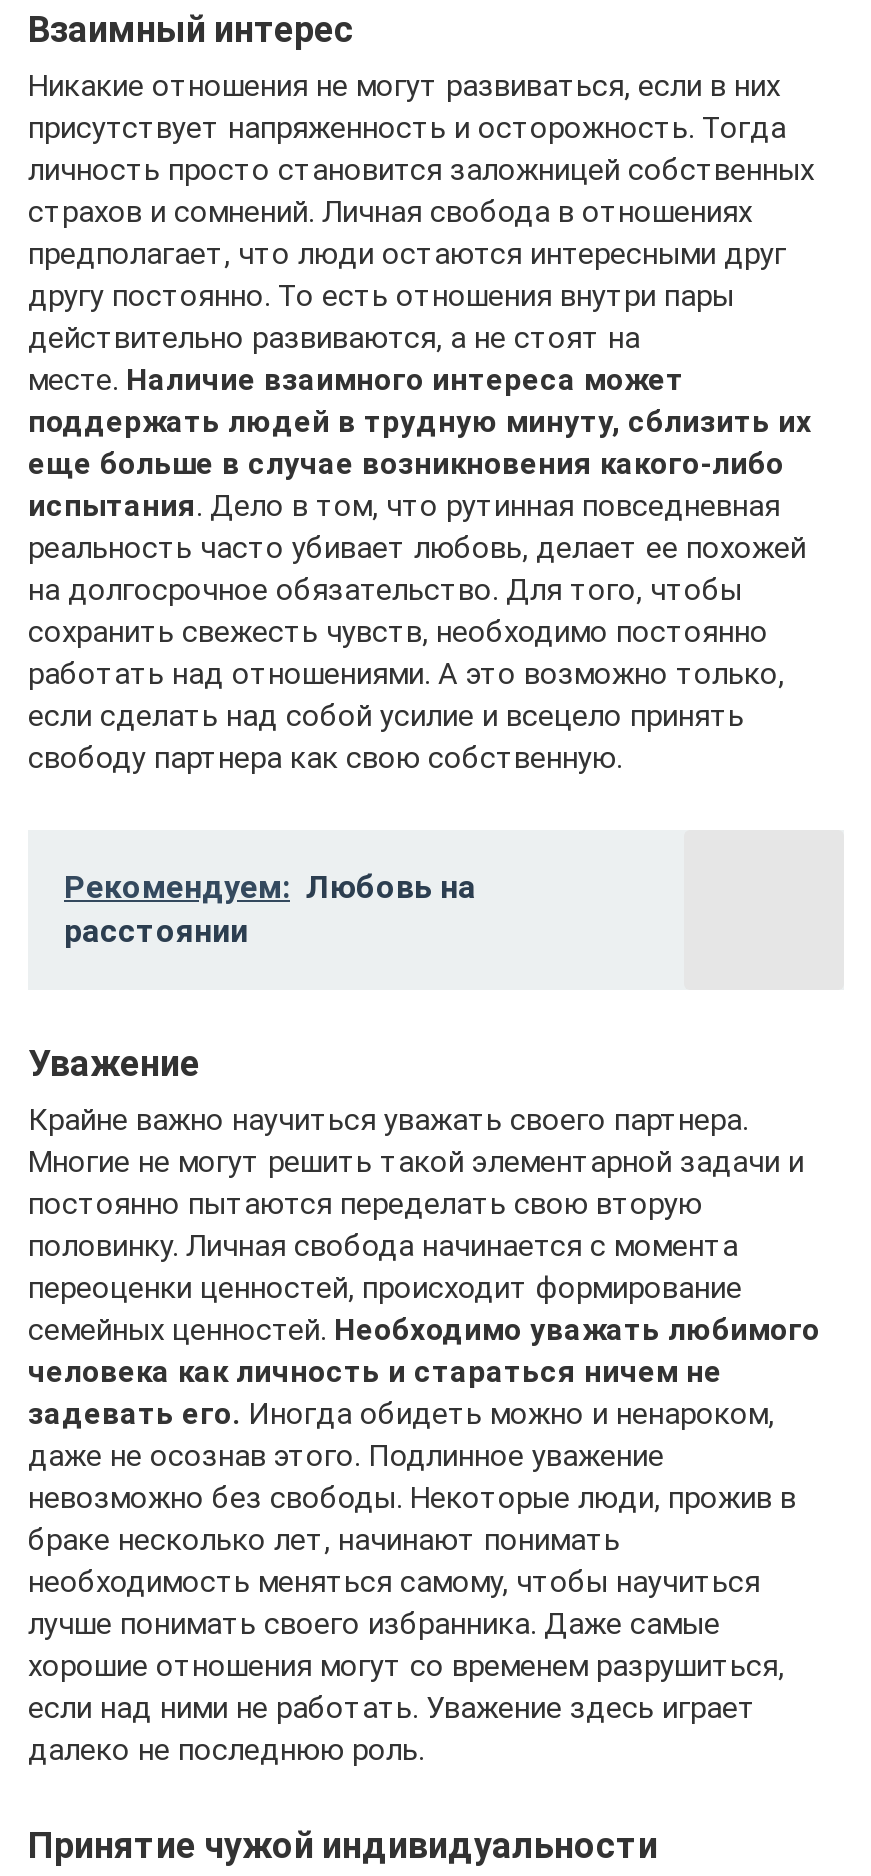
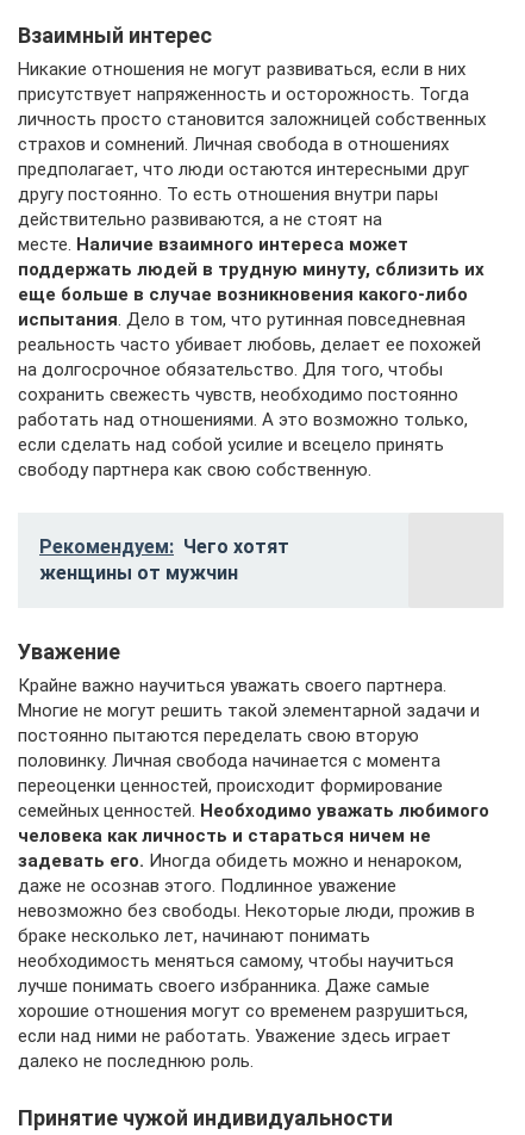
- Рекомендуем: Любовь на
- расстоянии
+ Рекомендуем: Чего хотят
+ женщины от мужчин
